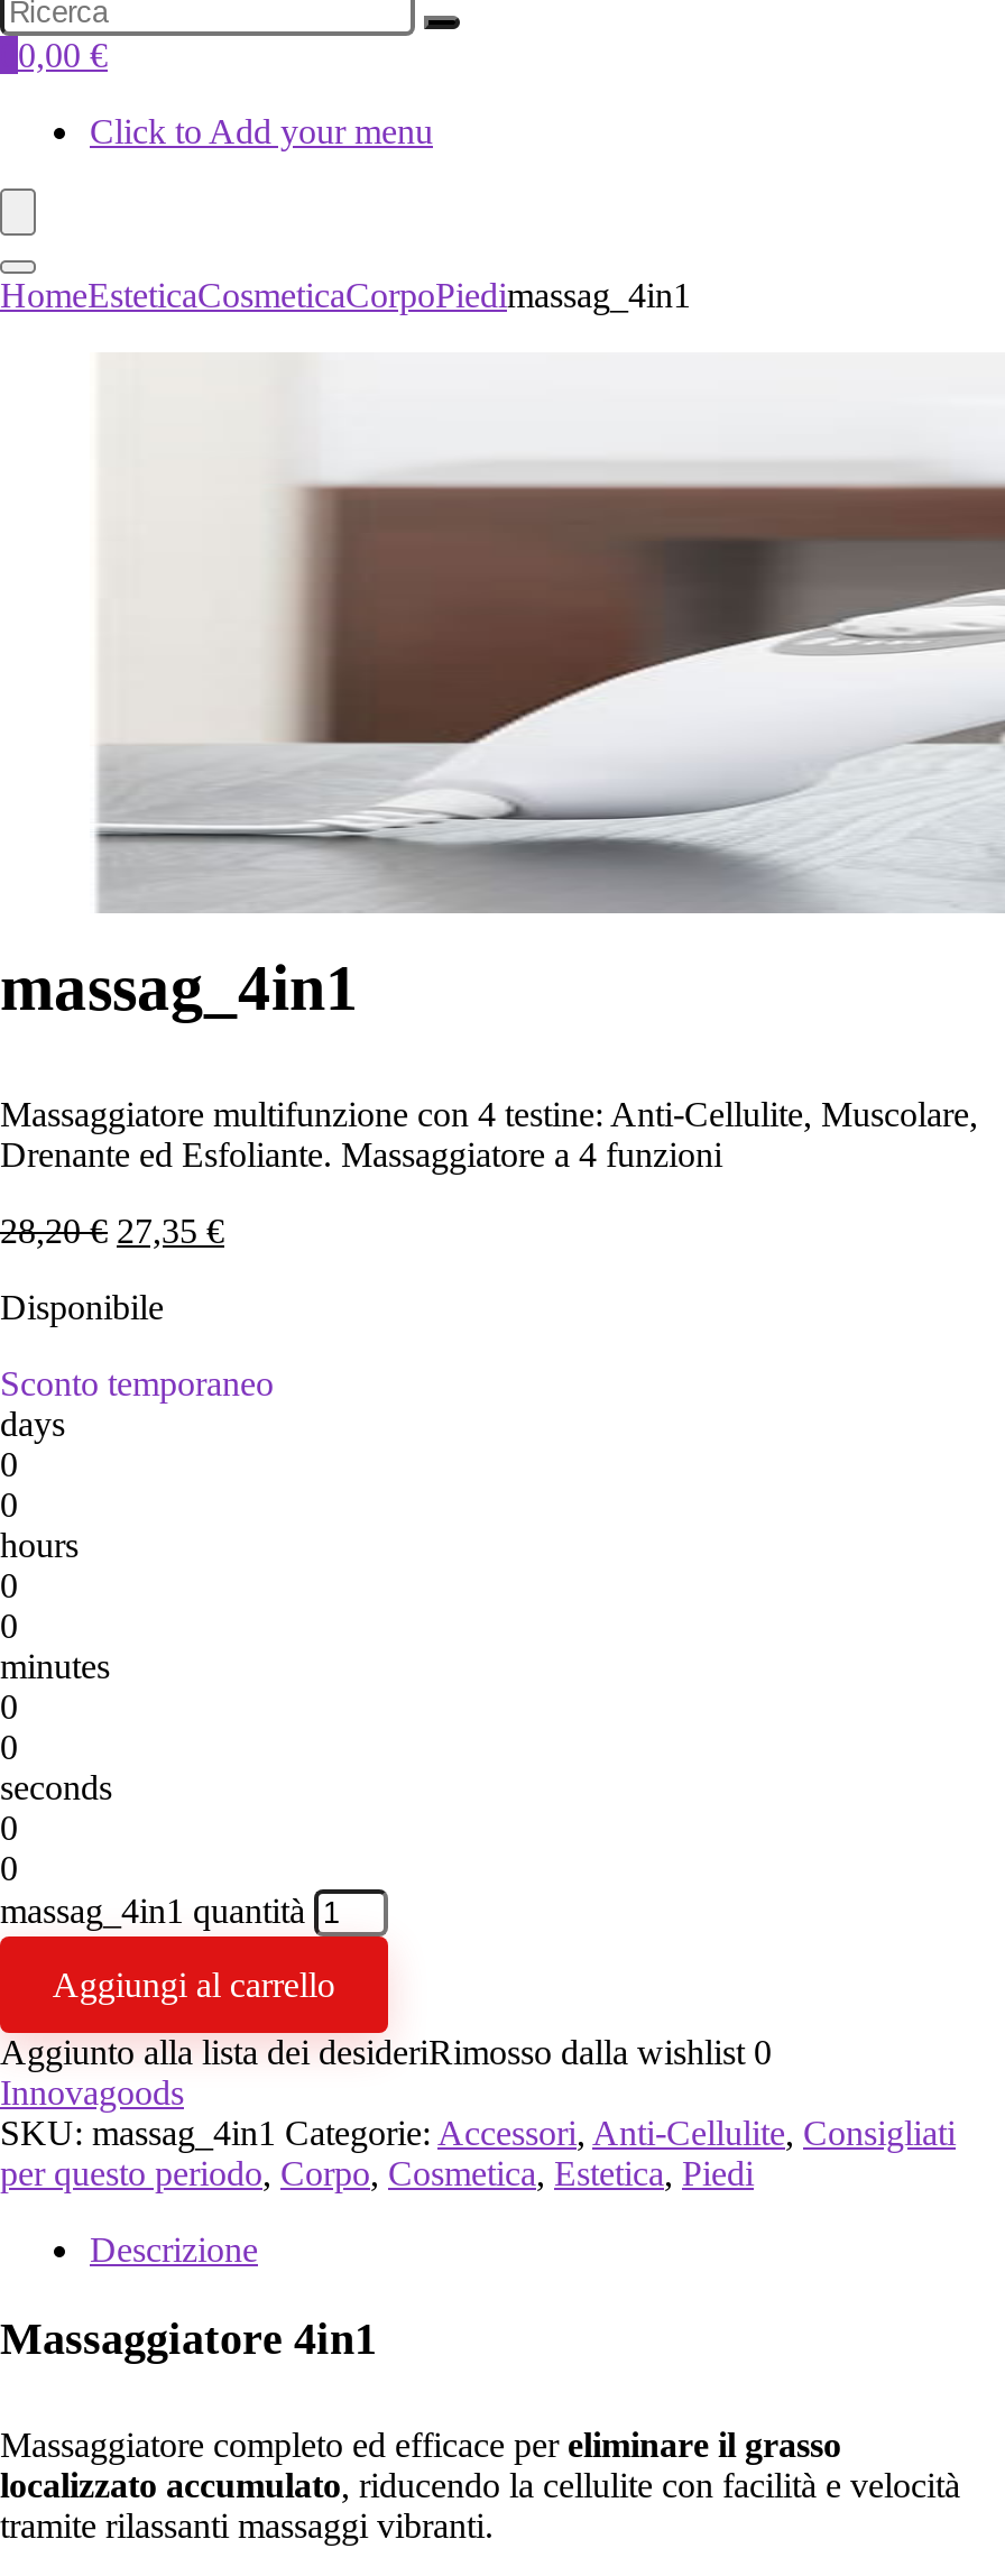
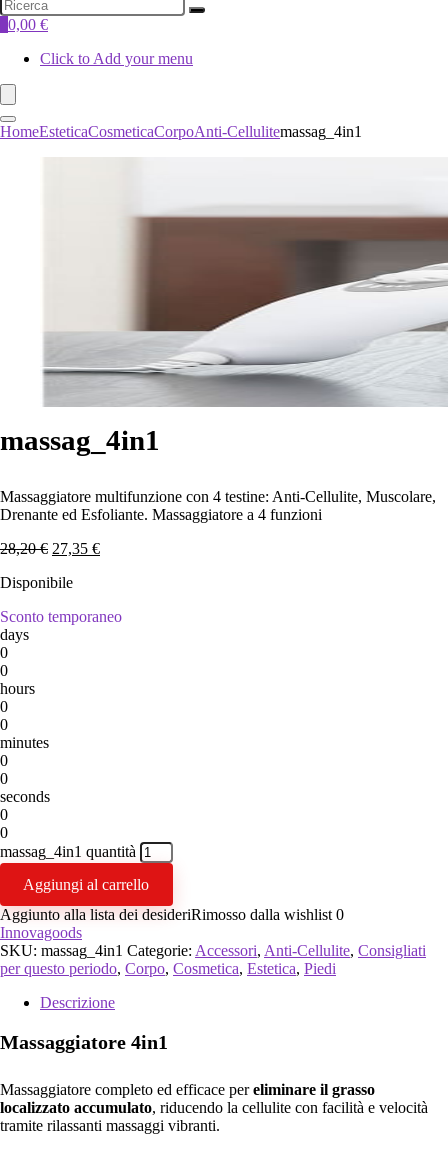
- HomeEsteticaCosmeticaCorpoPiedimassag_4in1
+ HomeEsteticaCosmeticaCorpoAnti-Cellulitemassag_4in1
